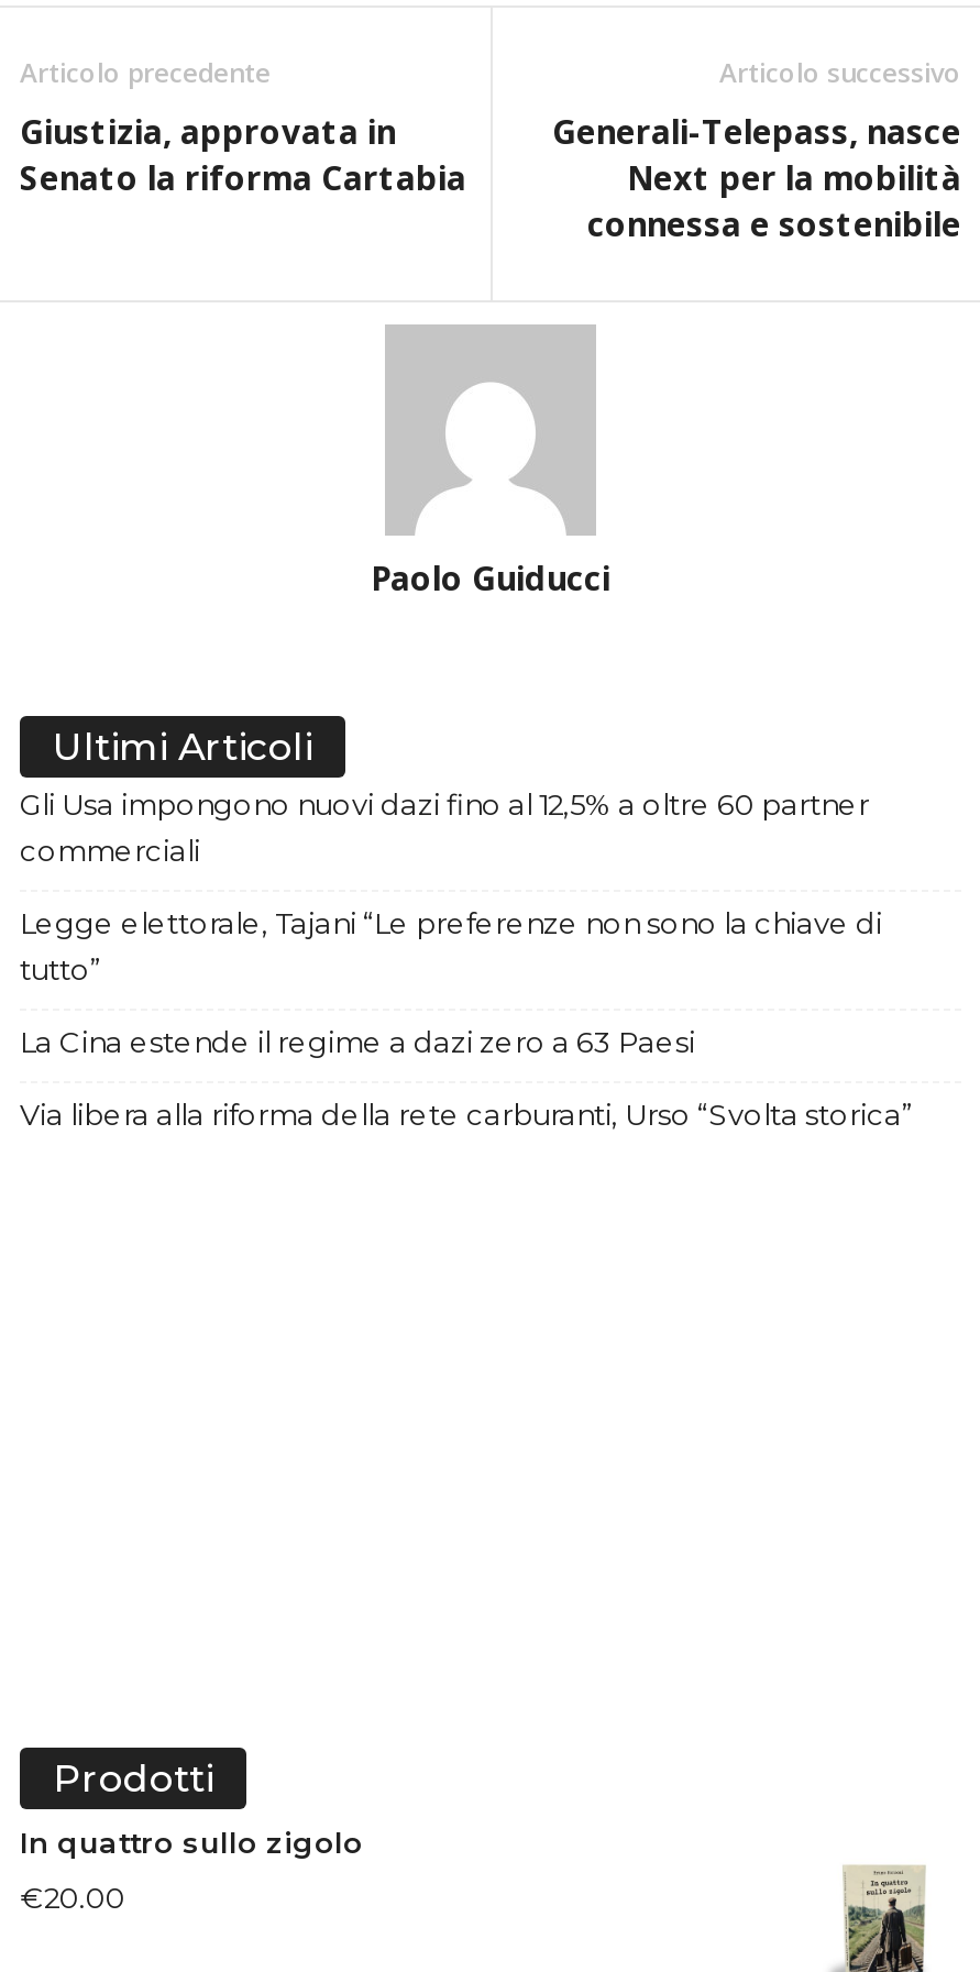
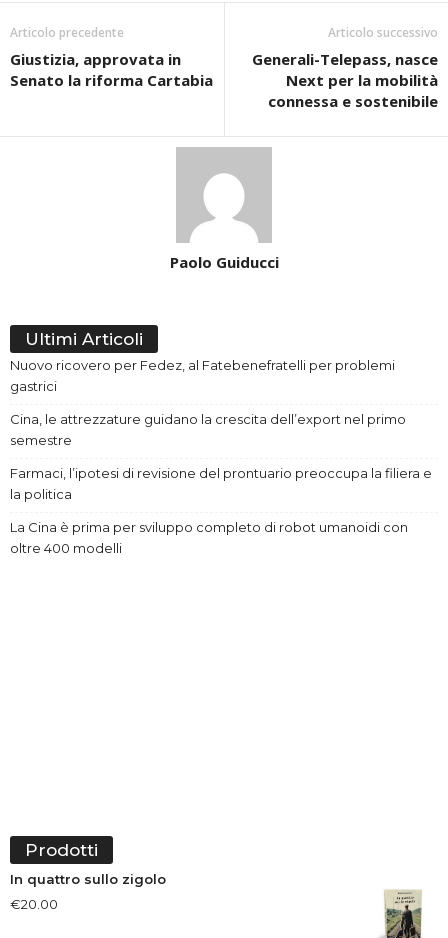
- Gli Usa impongono nuovi dazi fino al 12,5% a oltre 60 partner
- commerciali
+ Nuovo ricovero per Fedez, al Fatebenefratelli per problemi
+ gastrici

- Legge elettorale, Tajani “Le preferenze non sono la chiave di
- tutto”
+ Cina, le attrezzature guidano la crescita dell’export nel primo
+ semestre

- La Cina estende il regime a dazi zero a 63 Paesi
+ Farmaci, l’ipotesi di revisione del prontuario preoccupa la filiera e
+ la politica

- Via libera alla riforma della rete carburanti, Urso “Svolta storica”
+ La Cina è prima per sviluppo completo di robot umanoidi con
+ oltre 400 modelli
